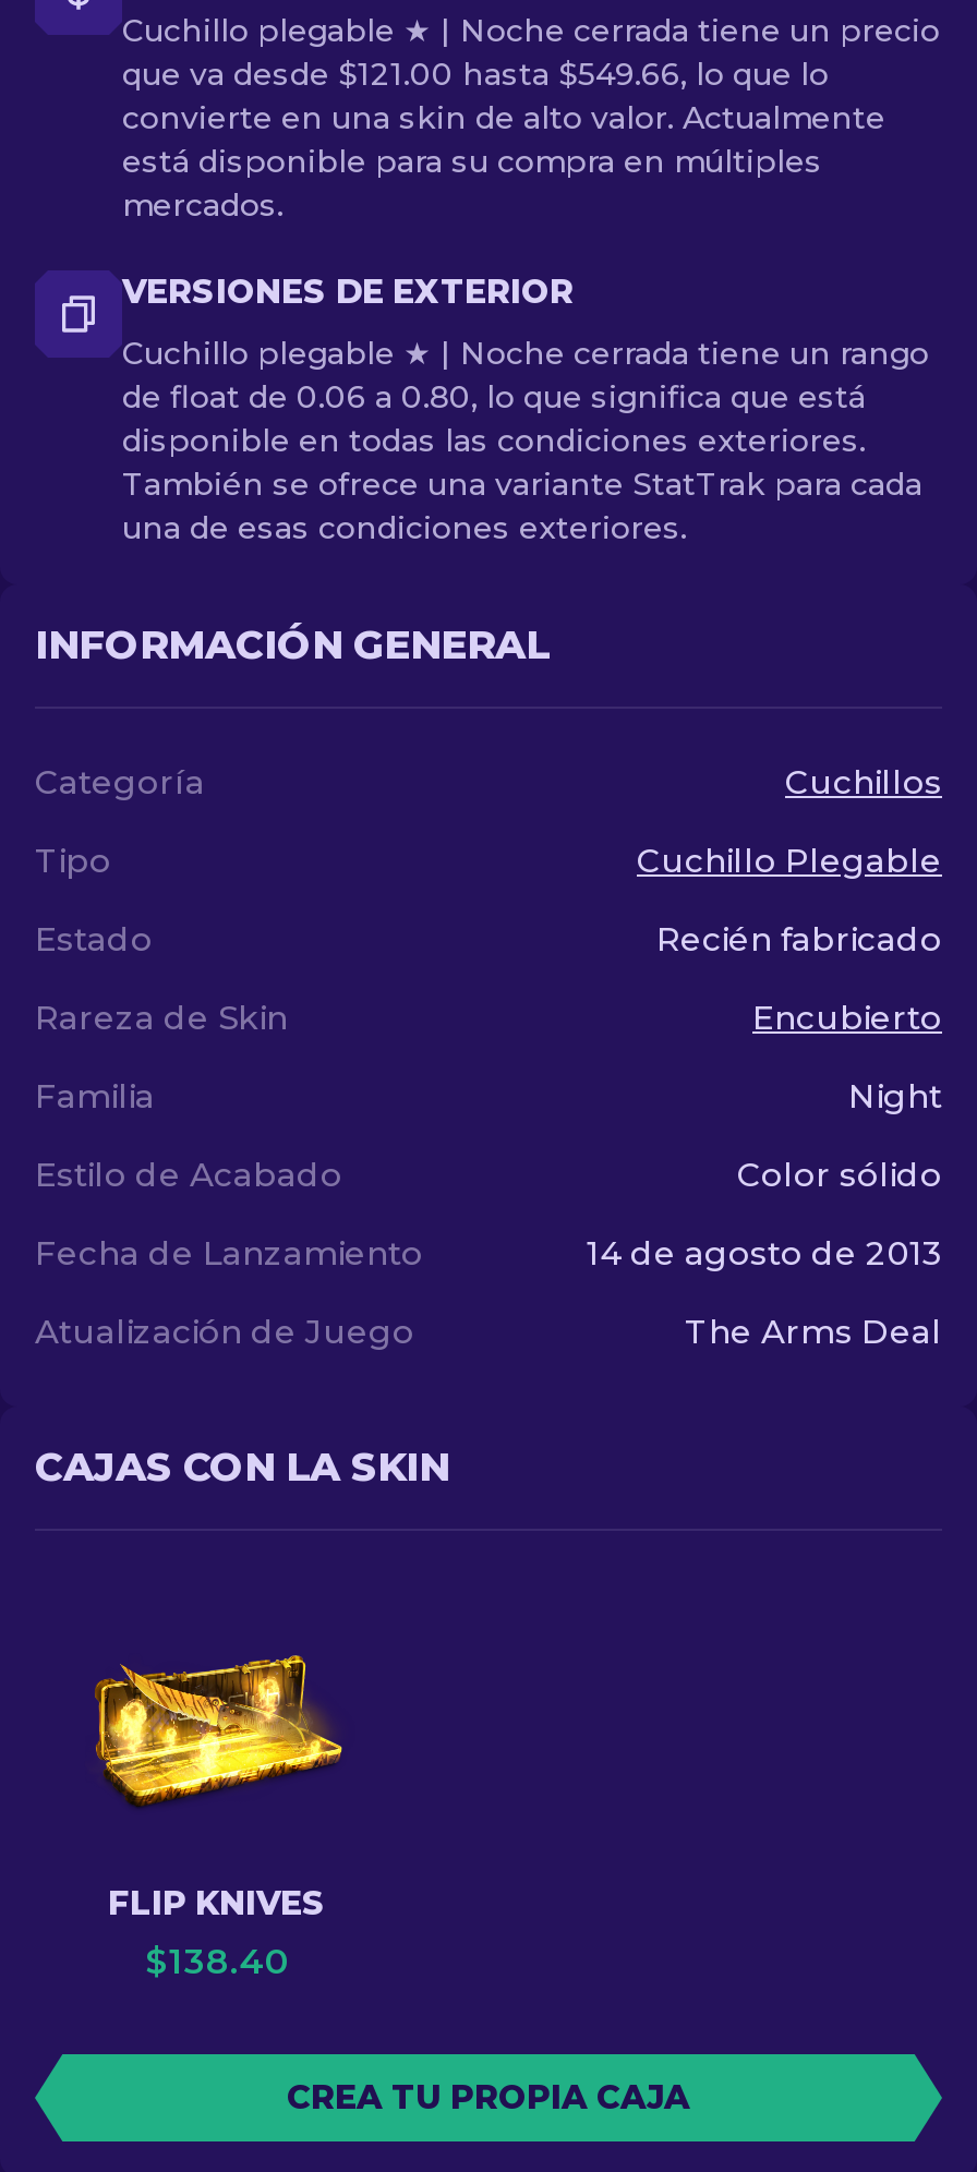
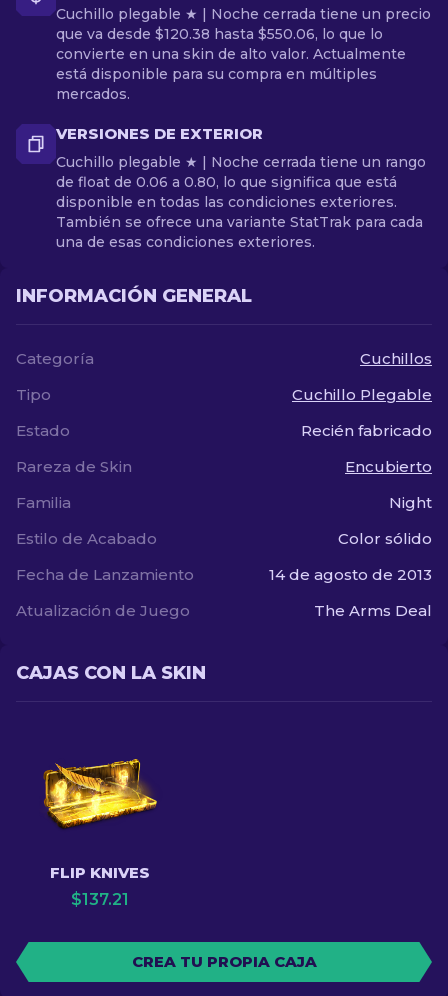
- que va desde $121.00 hasta $549.66, lo que lo
+ que va desde $120.38 hasta $550.06, lo que lo

- $138.40
+ $137.21
